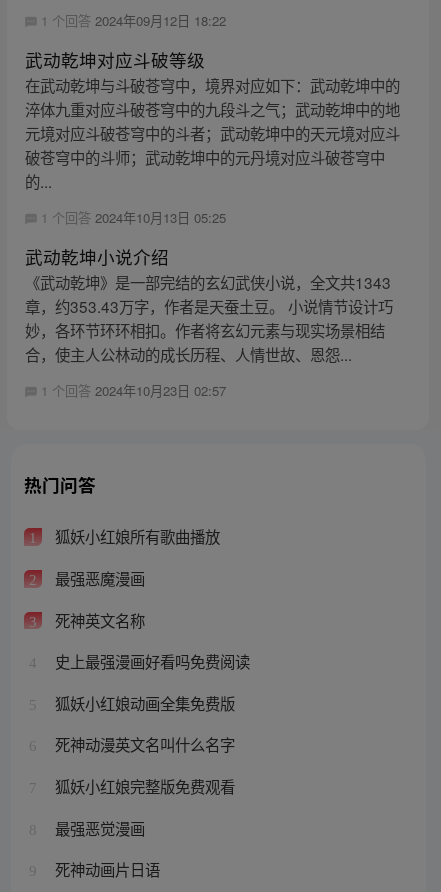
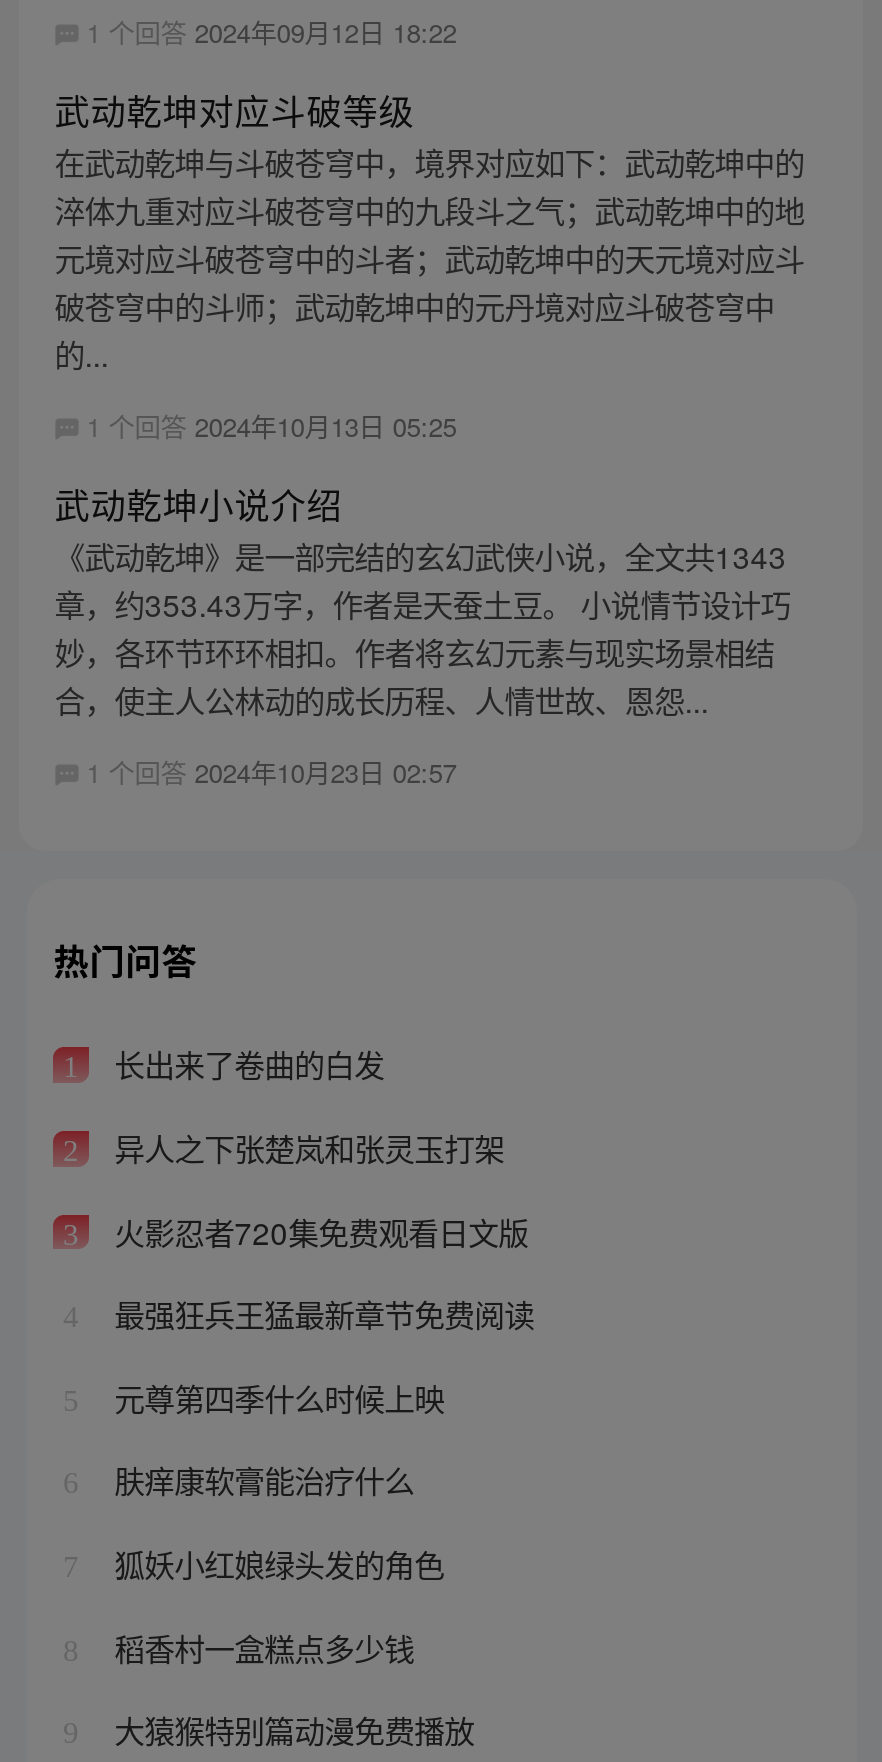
- 狐妖小红娘所有歌曲播放
+ 长出来了卷曲的白发

- 最强恶魔漫画
+ 异人之下张楚岚和张灵玉打架

- 死神英文名称
+ 火影忍者720集免费观看日文版

- 史上最强漫画好看吗免费阅读
+ 最强狂兵王猛最新章节免费阅读

- 狐妖小红娘动画全集免费版
+ 元尊第四季什么时候上映

- 死神动漫英文名叫什么名字
+ 肤痒康软膏能治疗什么

- 狐妖小红娘完整版免费观看
+ 狐妖小红娘绿头发的角色

- 最强恶觉漫画
+ 稻香村一盒糕点多少钱

- 死神动画片日语
+ 大猿猴特别篇动漫免费播放
